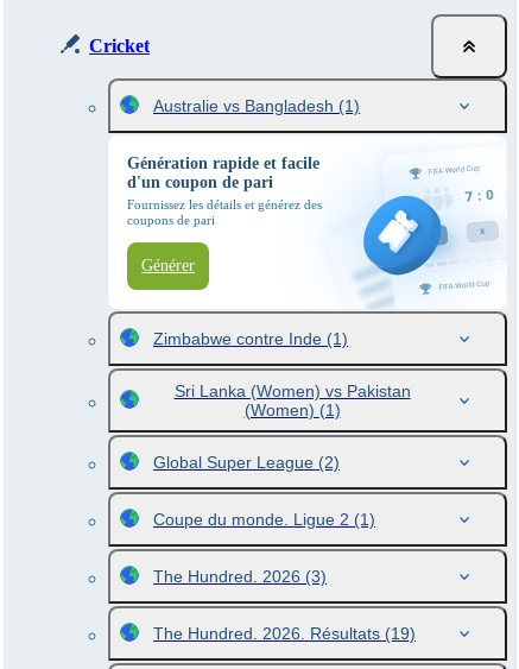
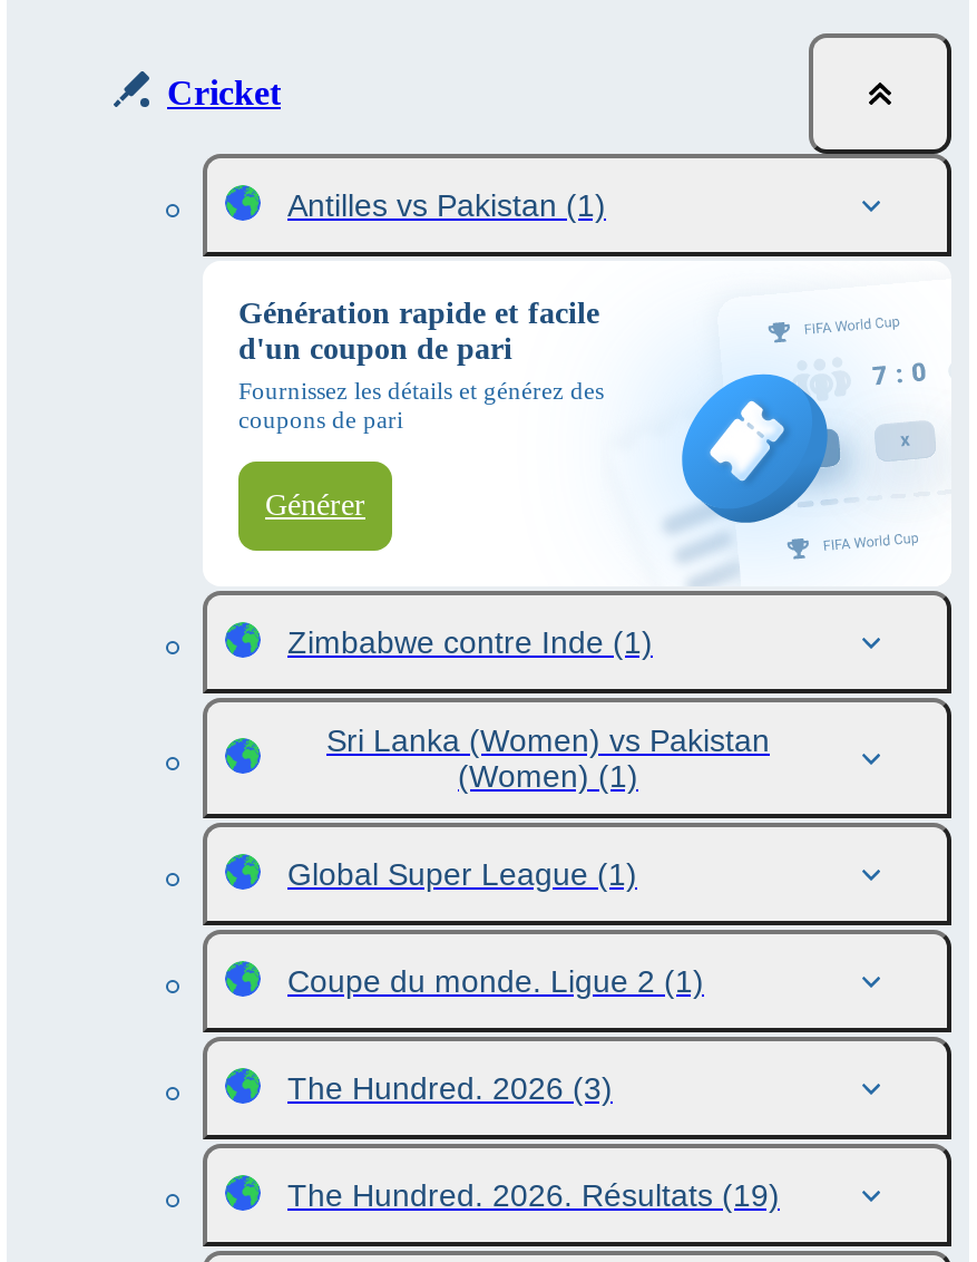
- Australie vs Bangladesh (1)
+ Antilles vs Pakistan (1)

- Global Super League (2)
+ Global Super League (1)
